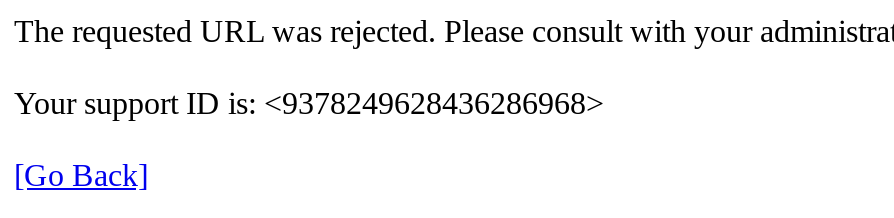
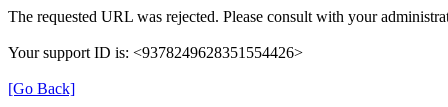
- Your support ID is: <9378249628436286968>
+ Your support ID is: <9378249628351554426>
